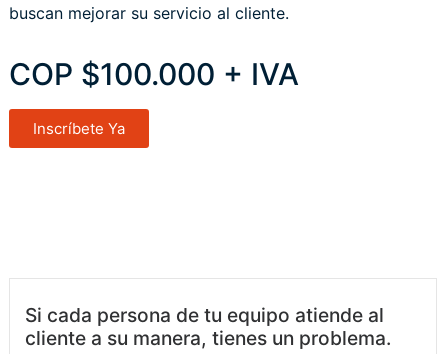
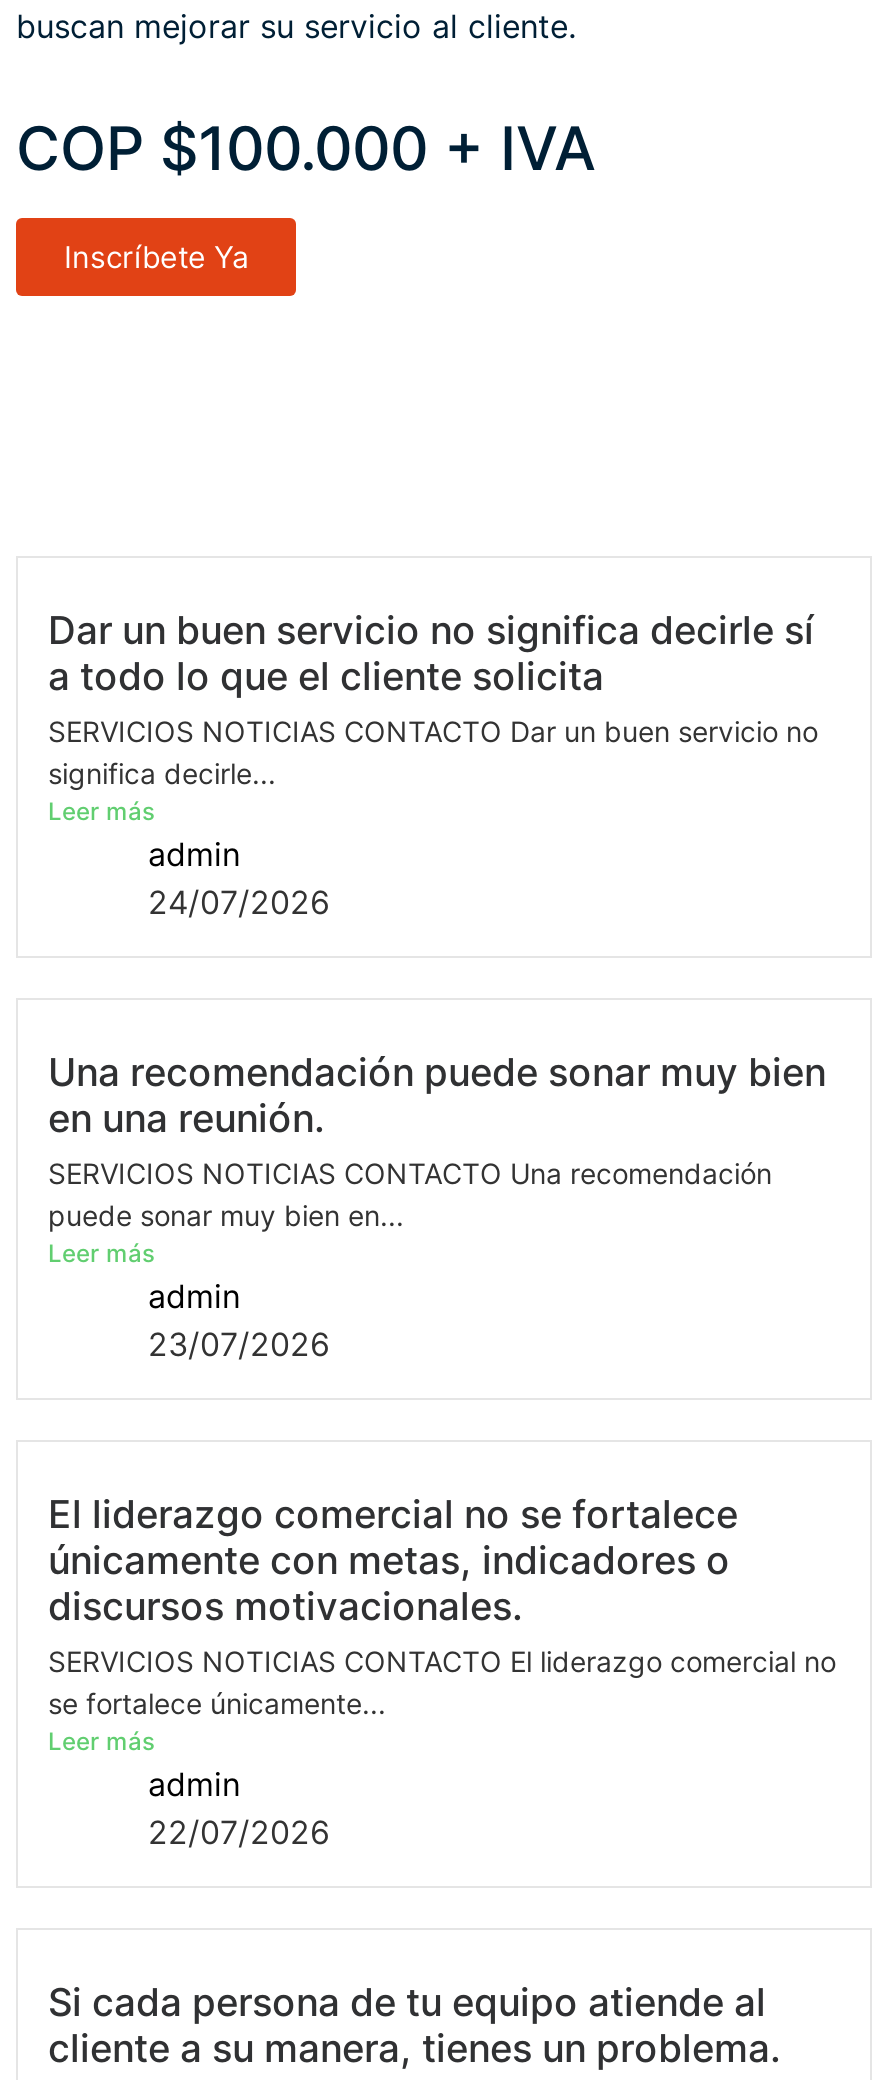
+ Dar un buen servicio no significa decirle sí
+ a todo lo que el cliente solicita
+ SERVICIOS NOTICIAS CONTACTO Dar un buen servicio no
+ significa decirle...
+ Leer más
+ admin
+ 24/07/2026

+ Una recomendación puede sonar muy bien
+ en una reunión.
+ SERVICIOS NOTICIAS CONTACTO Una recomendación
+ puede sonar muy bien en...
+ Leer más
+ admin
+ 23/07/2026

+ El liderazgo comercial no se fortalece
+ únicamente con metas, indicadores o
+ discursos motivacionales.
+ SERVICIOS NOTICIAS CONTACTO El liderazgo comercial no
+ se fortalece únicamente...
+ Leer más
+ admin
+ 22/07/2026
